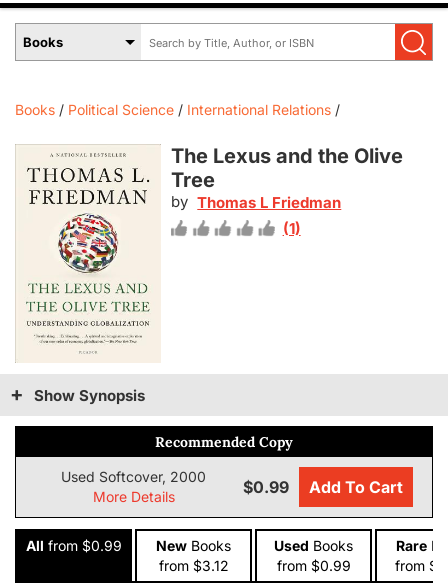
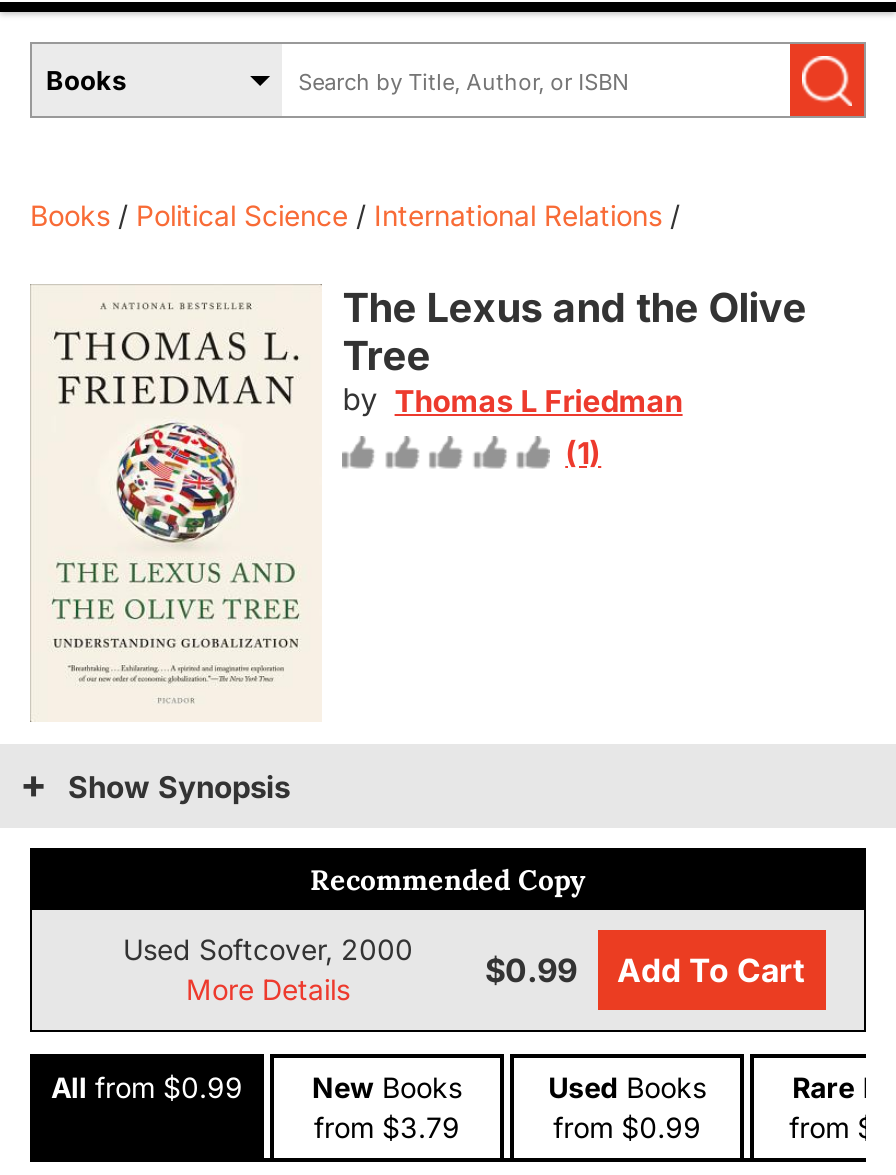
- from $3.12
+ from $3.79
